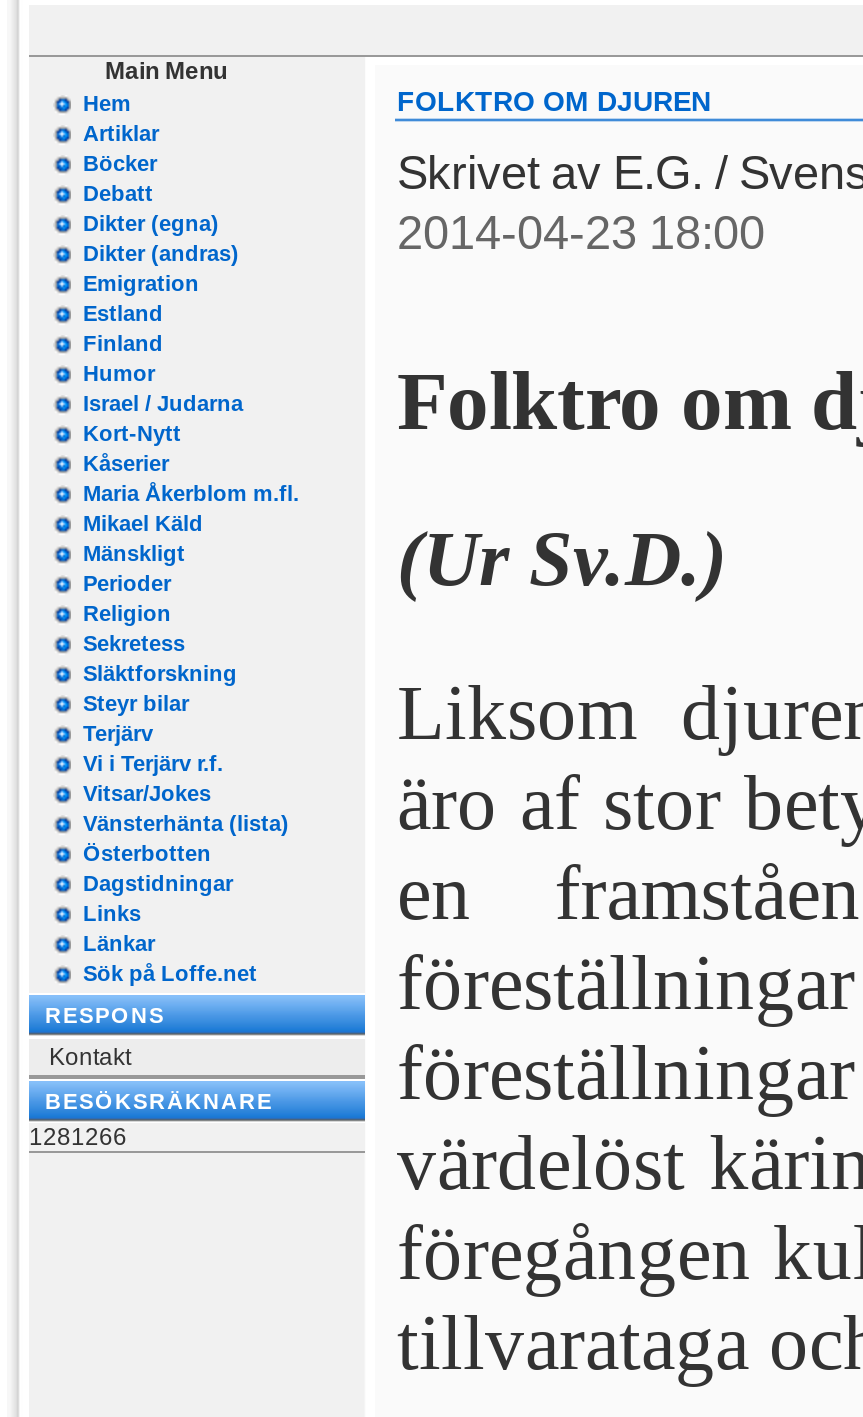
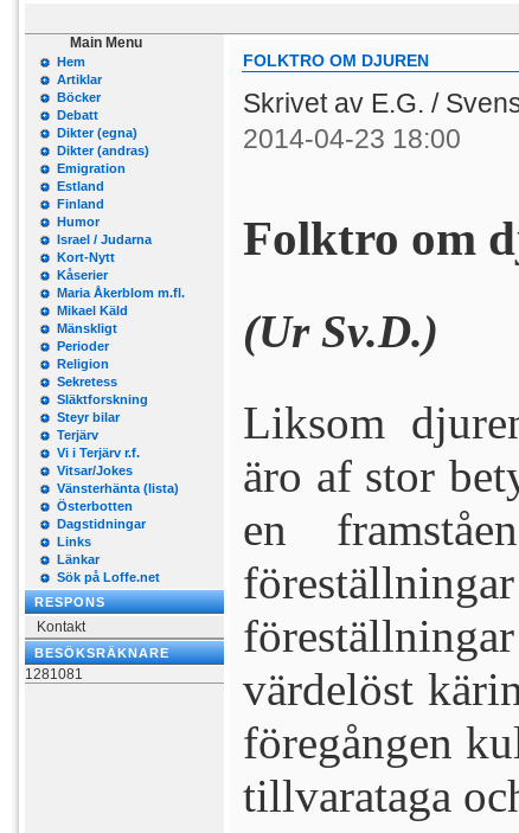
- 1281266
+ 1281081
